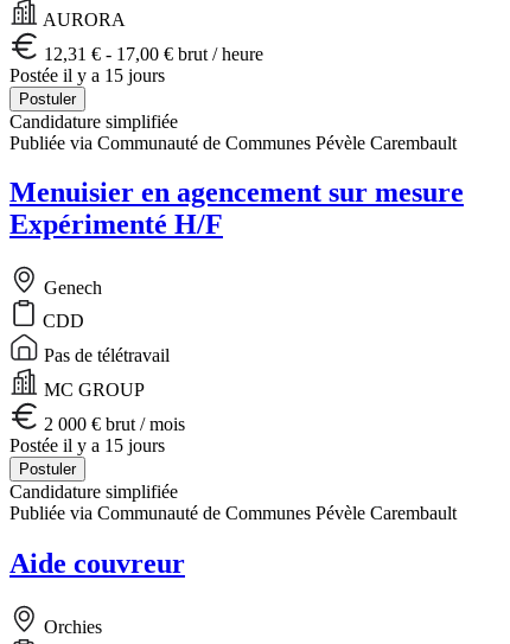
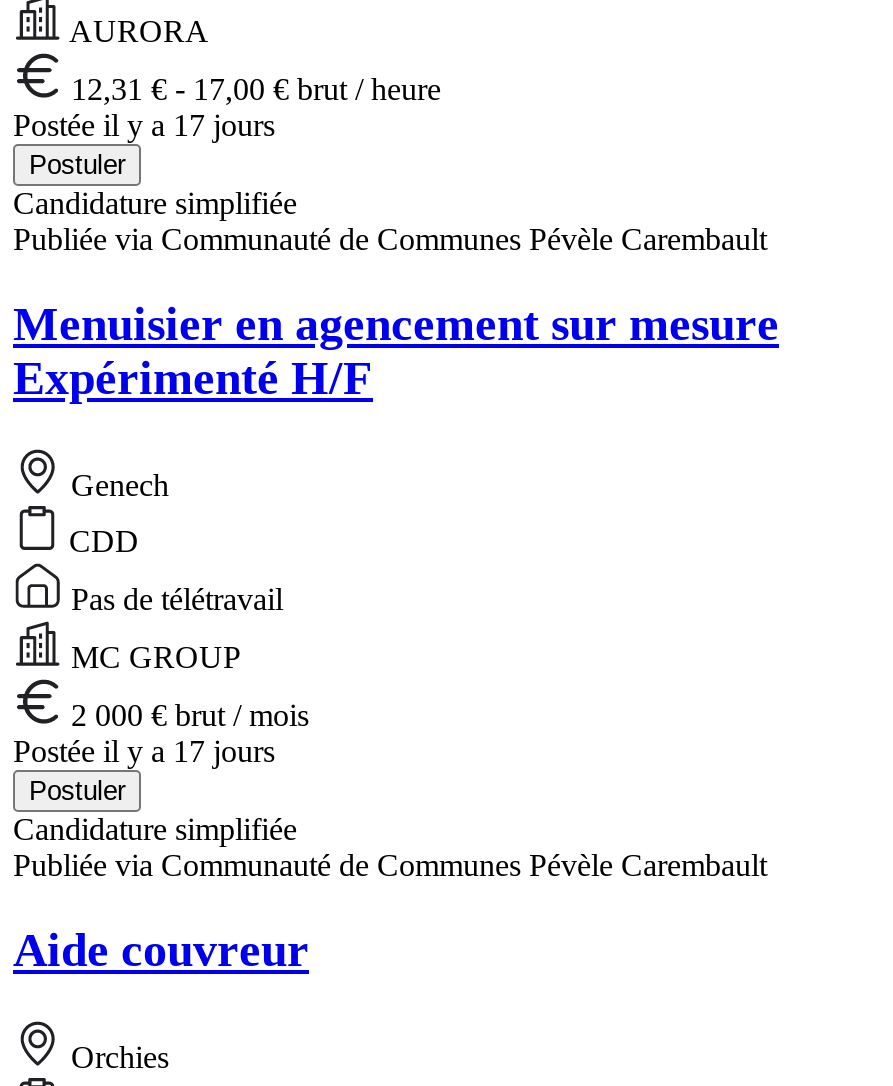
- Postée il y a 15 jours
+ Postée il y a 17 jours

- Postée il y a 15 jours
+ Postée il y a 17 jours
